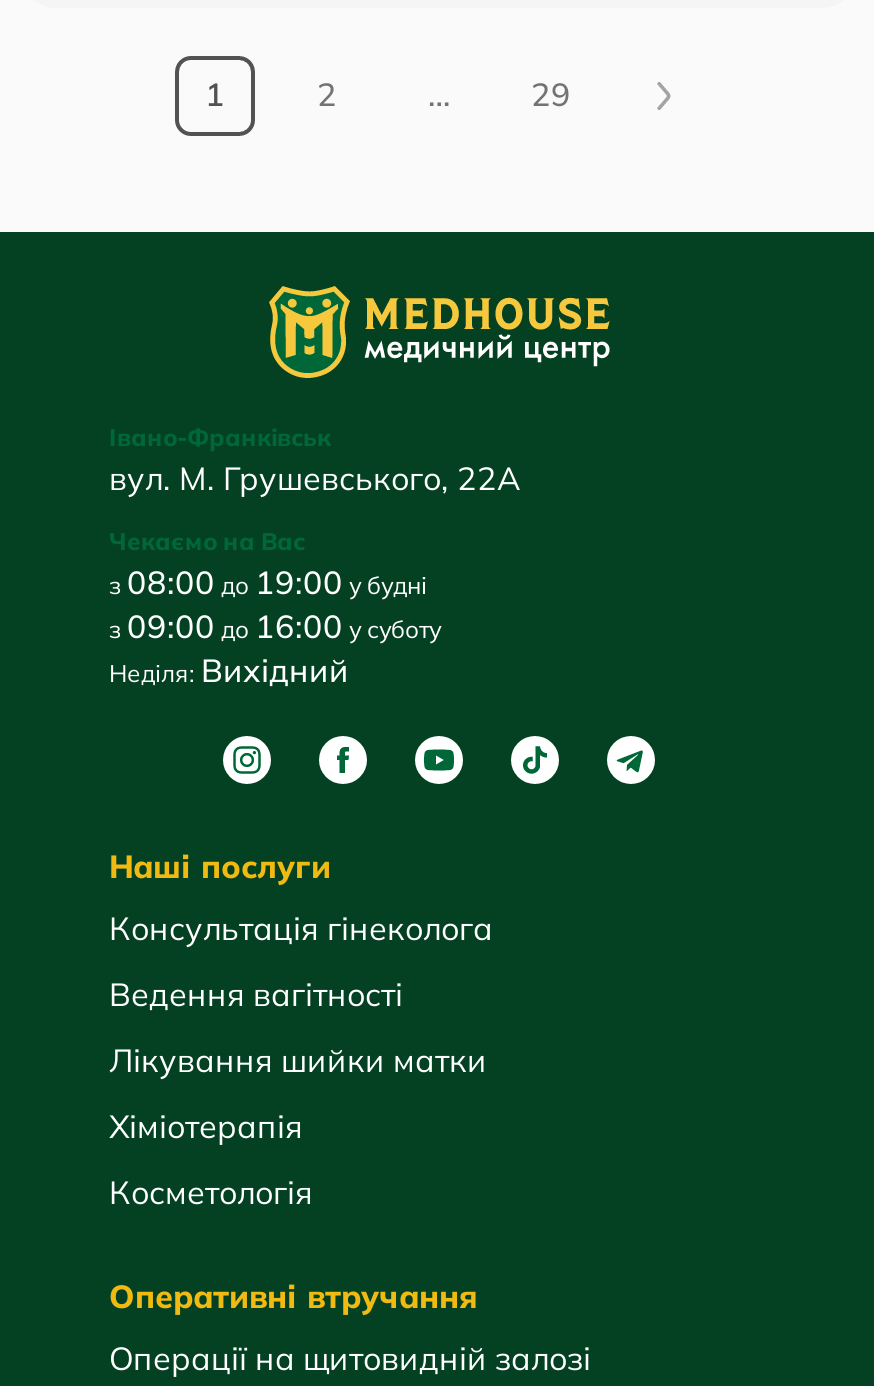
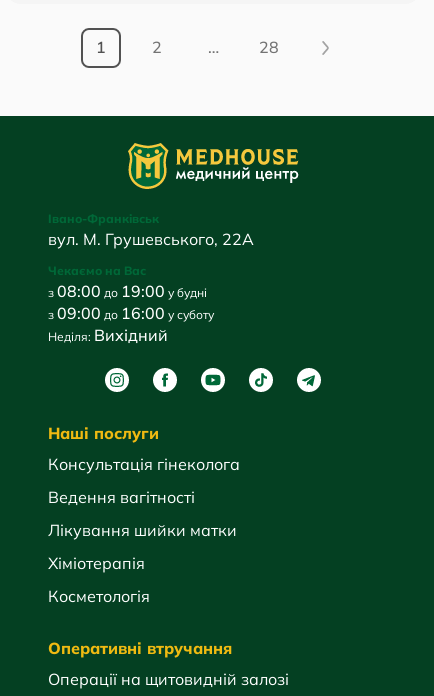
- 29
+ 28
